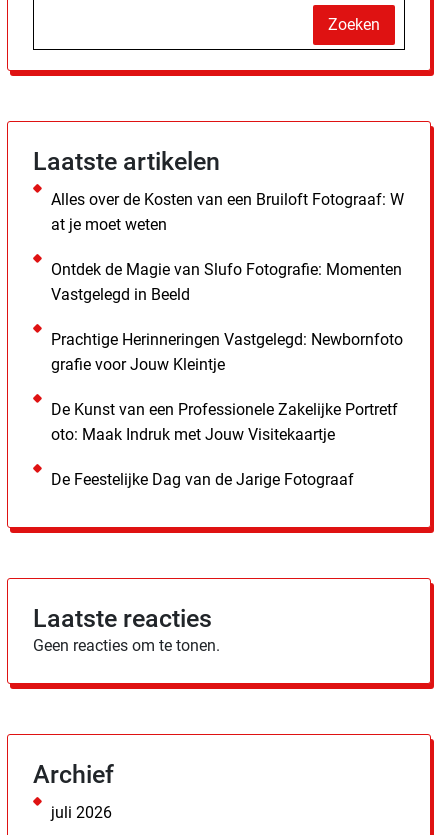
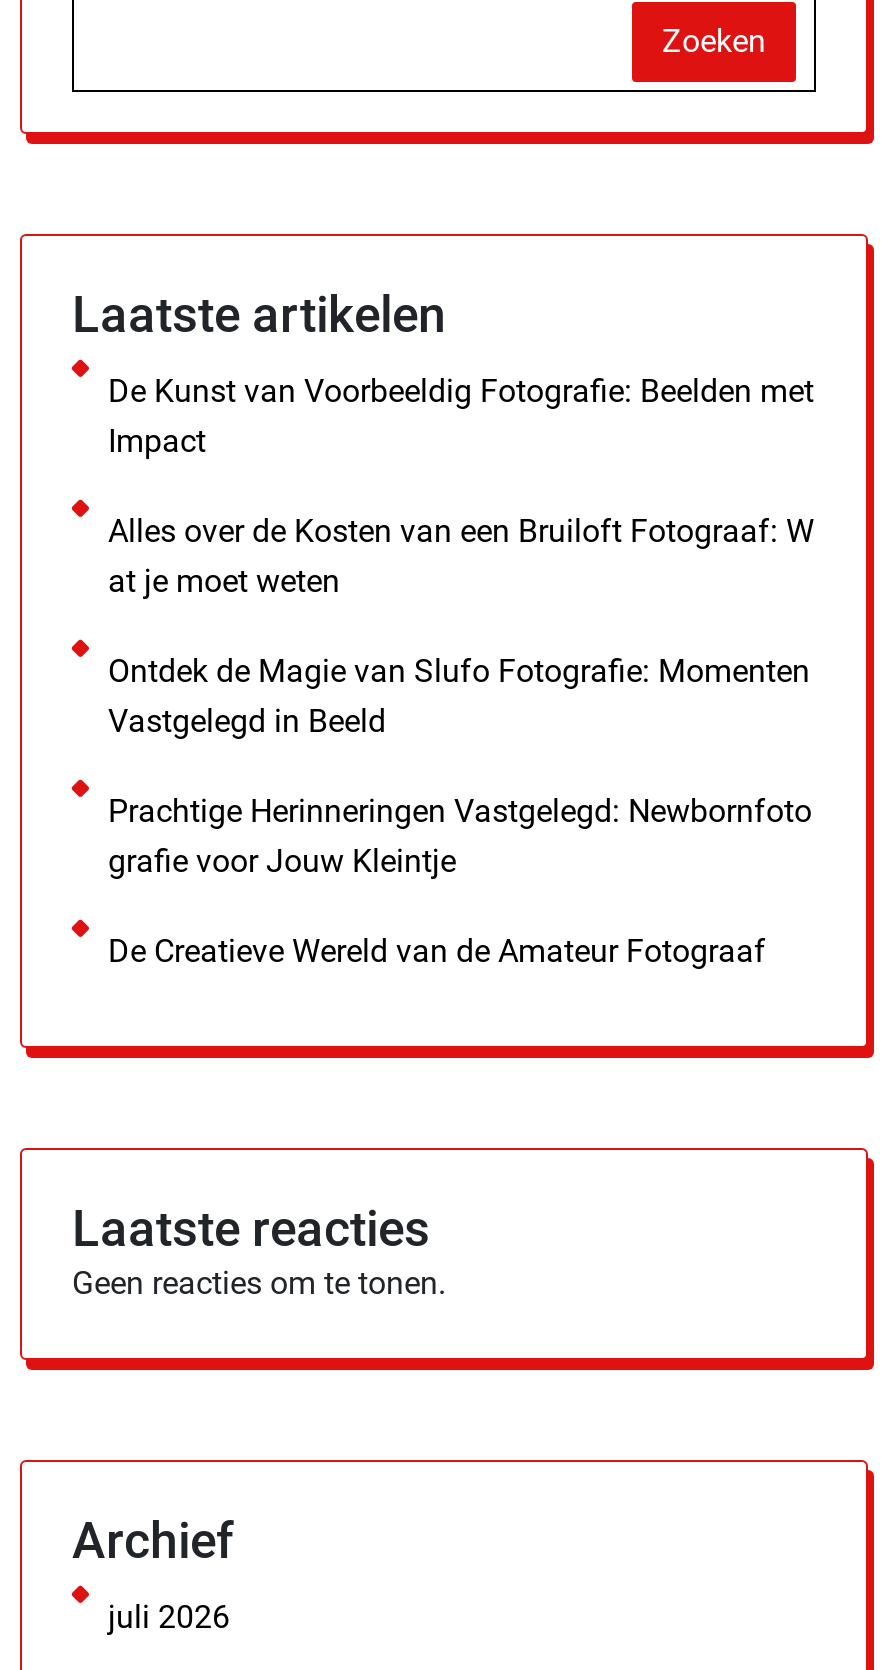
+ De Kunst van Voorbeeldig Fotografie: Beelden met
+ Impact

moved down: Alles over de Kosten van een Bruiloft Fotograaf: W | at je moet weten | Ontdek de Magie van Slufo Fotografie: Momenten | Vastgelegd in Beeld | Prachtige Herinneringen Vastgelegd: Newbornfoto | grafie voor Jouw Kleintje

- De Kunst van een Professionele Zakelijke Portretf
- oto: Maak Indruk met Jouw Visitekaartje
- De Feestelijke Dag van de Jarige Fotograaf
+ De Creatieve Wereld van de Amateur Fotograaf
